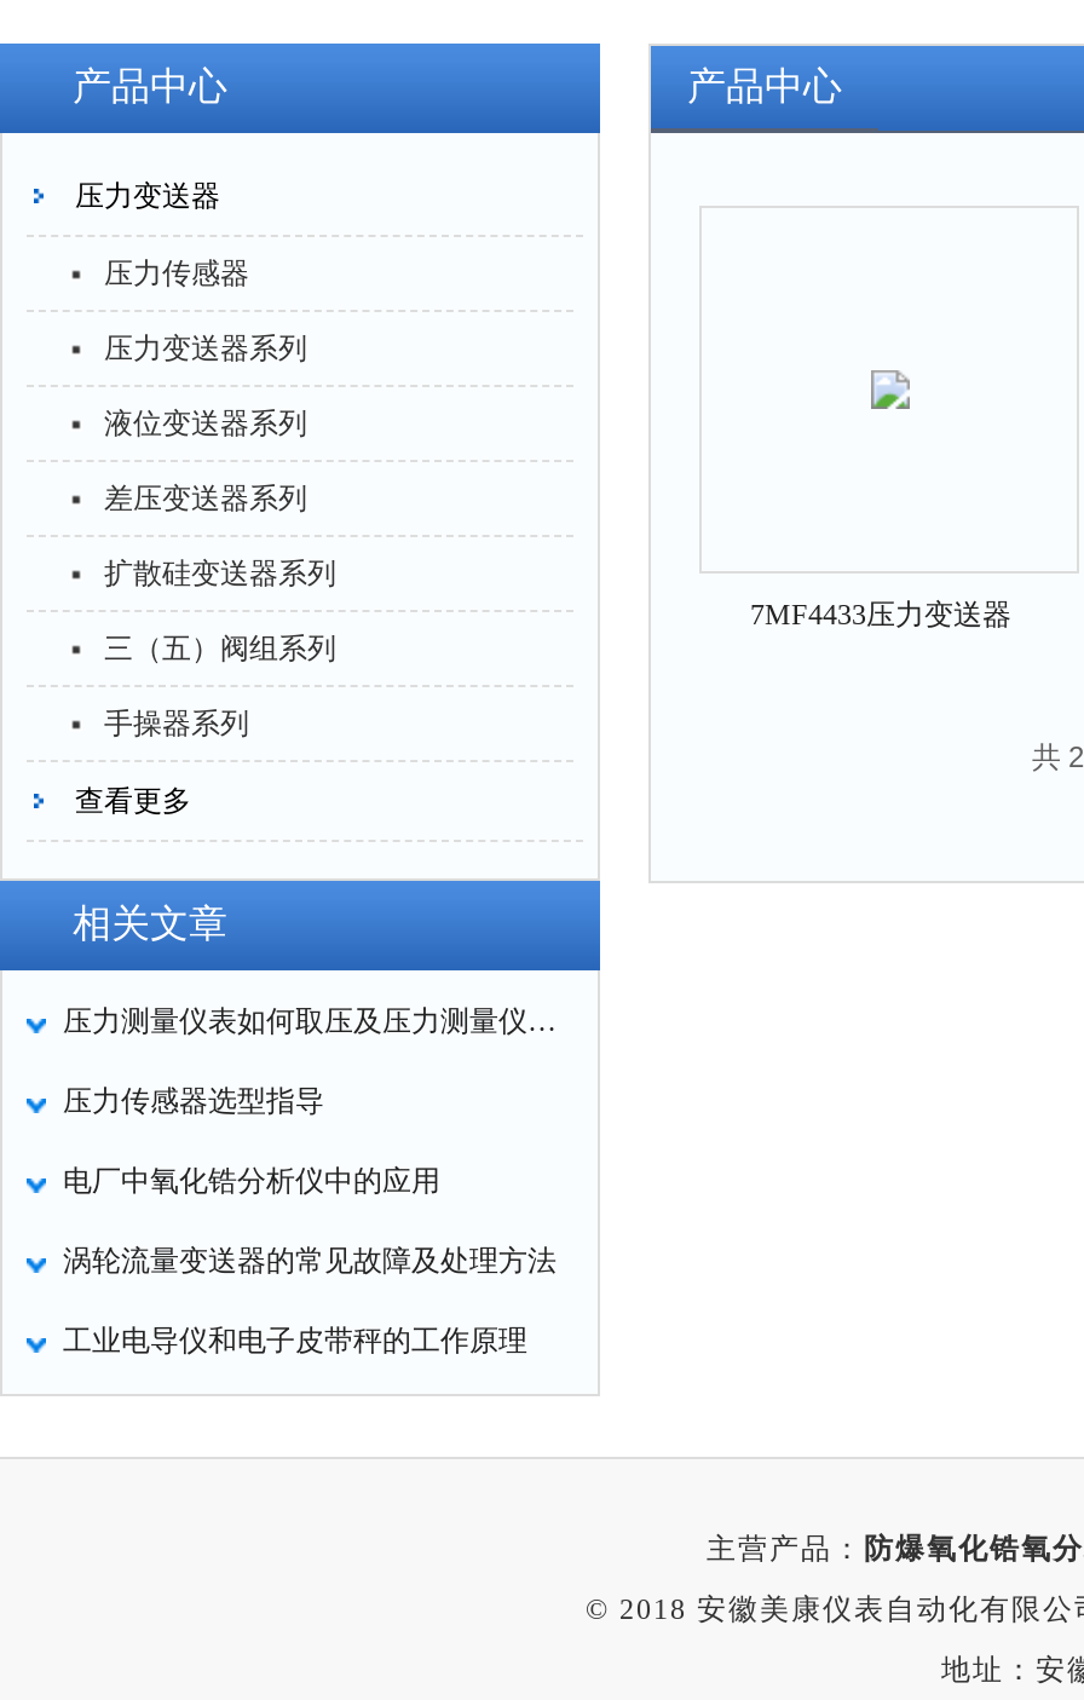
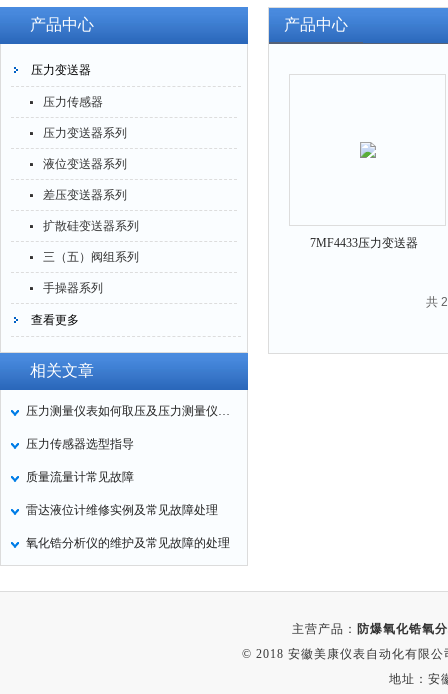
- 电厂中氧化锆分析仪中的应用
+ 质量流量计常见故障

- 涡轮流量变送器的常见故障及处理方法
+ 雷达液位计维修实例及常见故障处理

- 工业电导仪和电子皮带秤的工作原理
+ 氧化锆分析仪的维护及常见故障的处理
